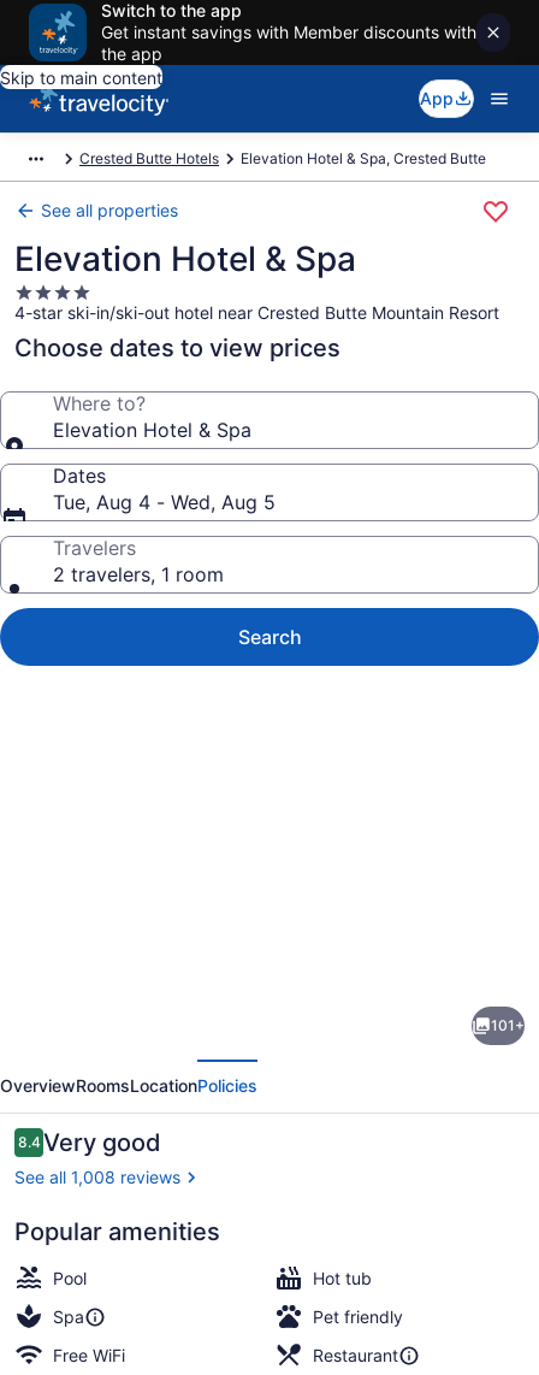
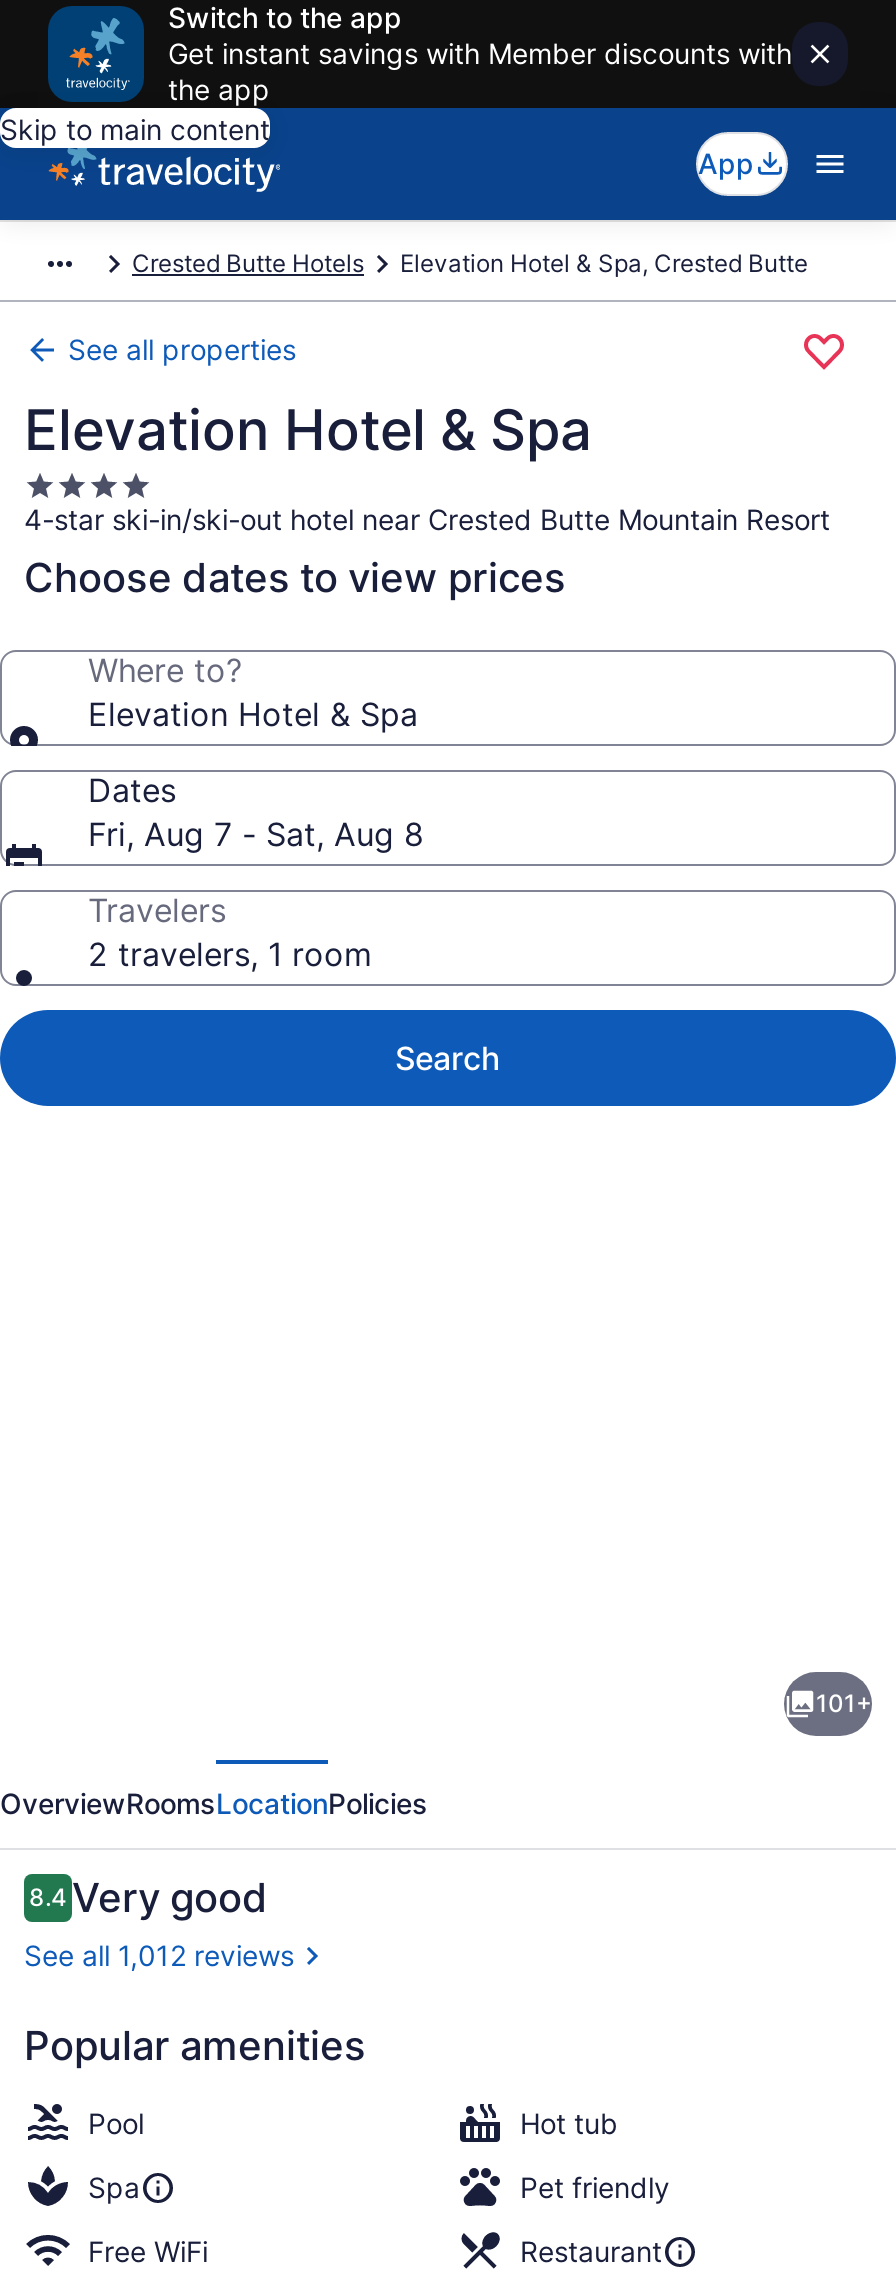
- Tue, Aug 4 - Wed, Aug 5
+ Fri, Aug 7 - Sat, Aug 8

- See all 1,008 reviews
+ See all 1,012 reviews
